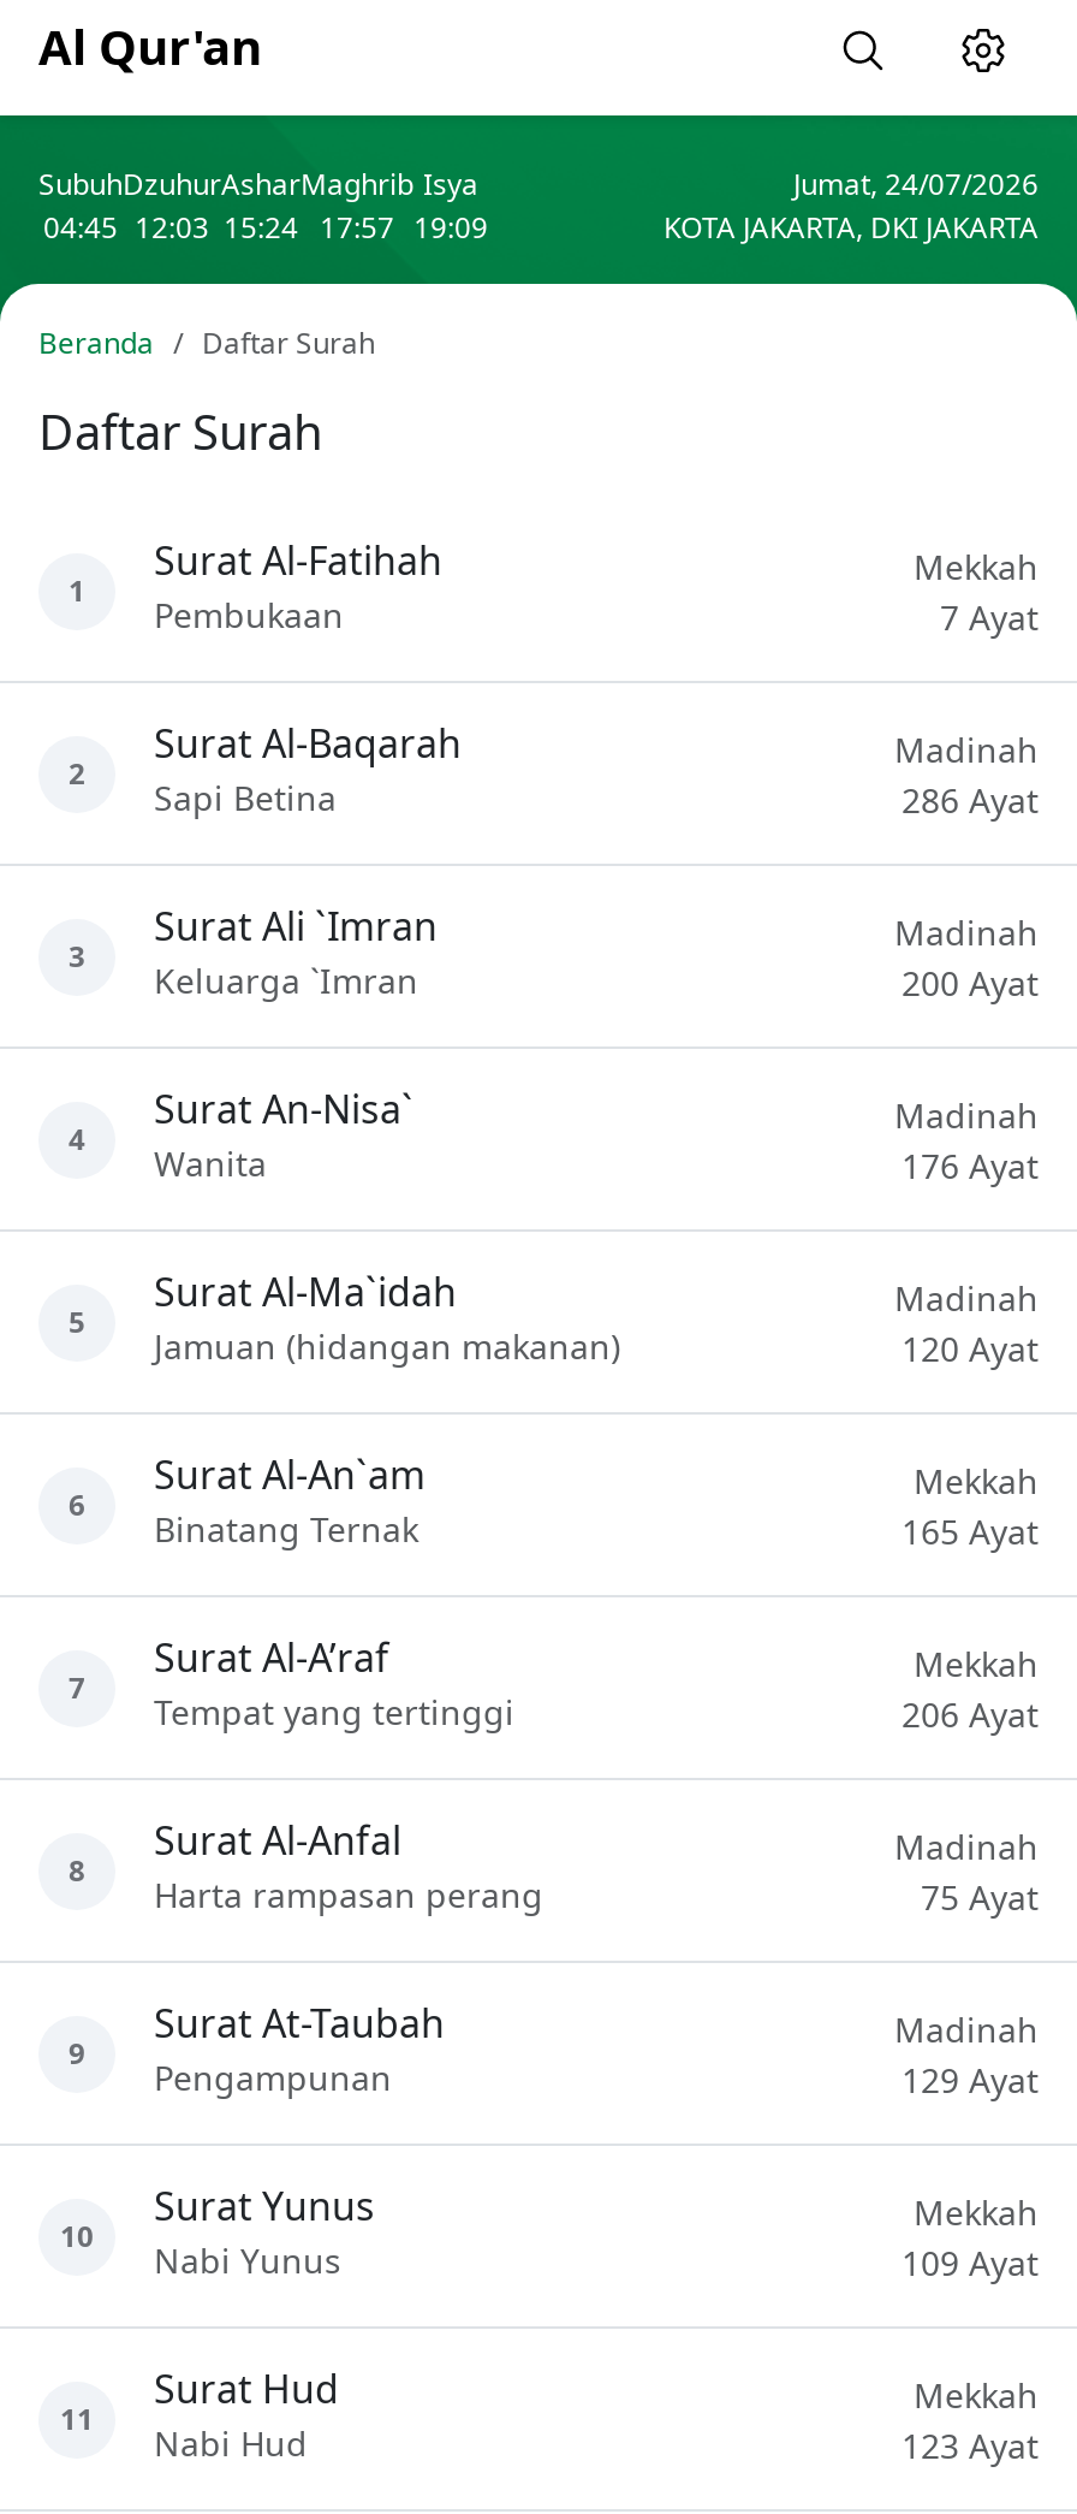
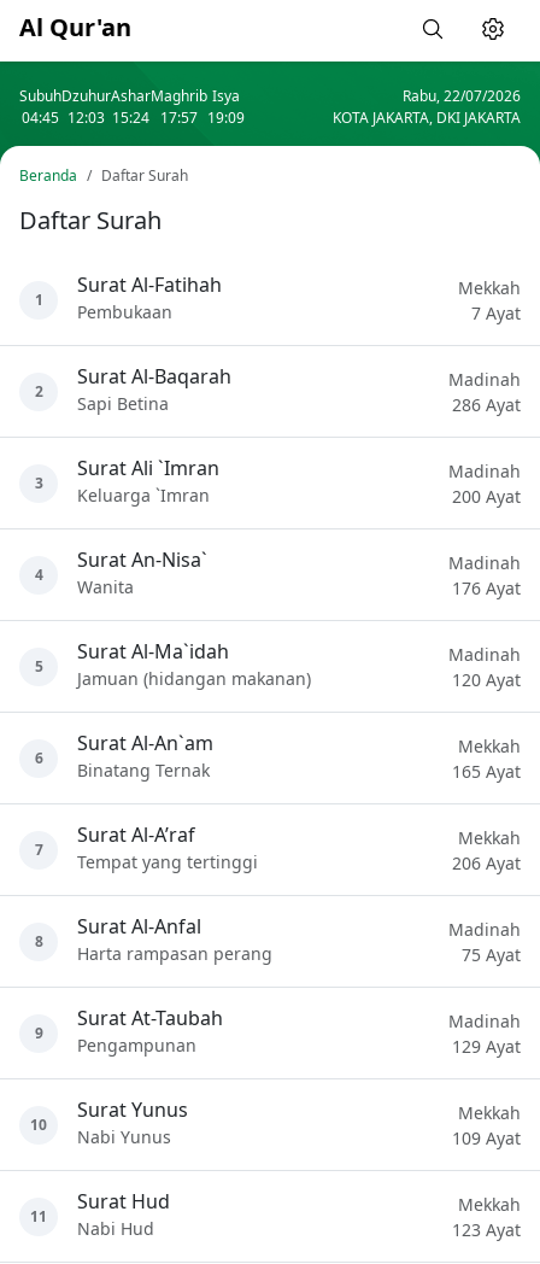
- Jumat, 24/07/2026
+ Rabu, 22/07/2026
